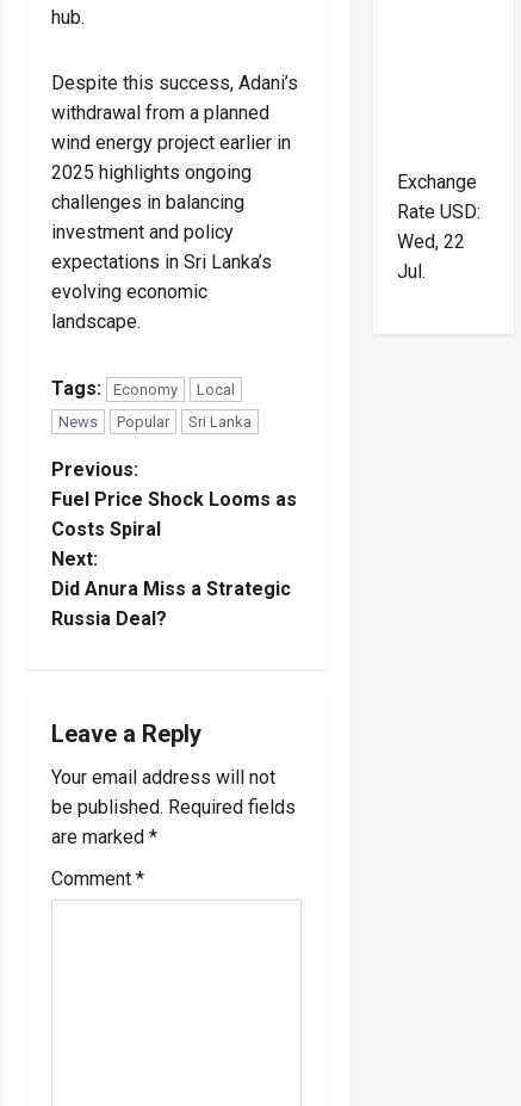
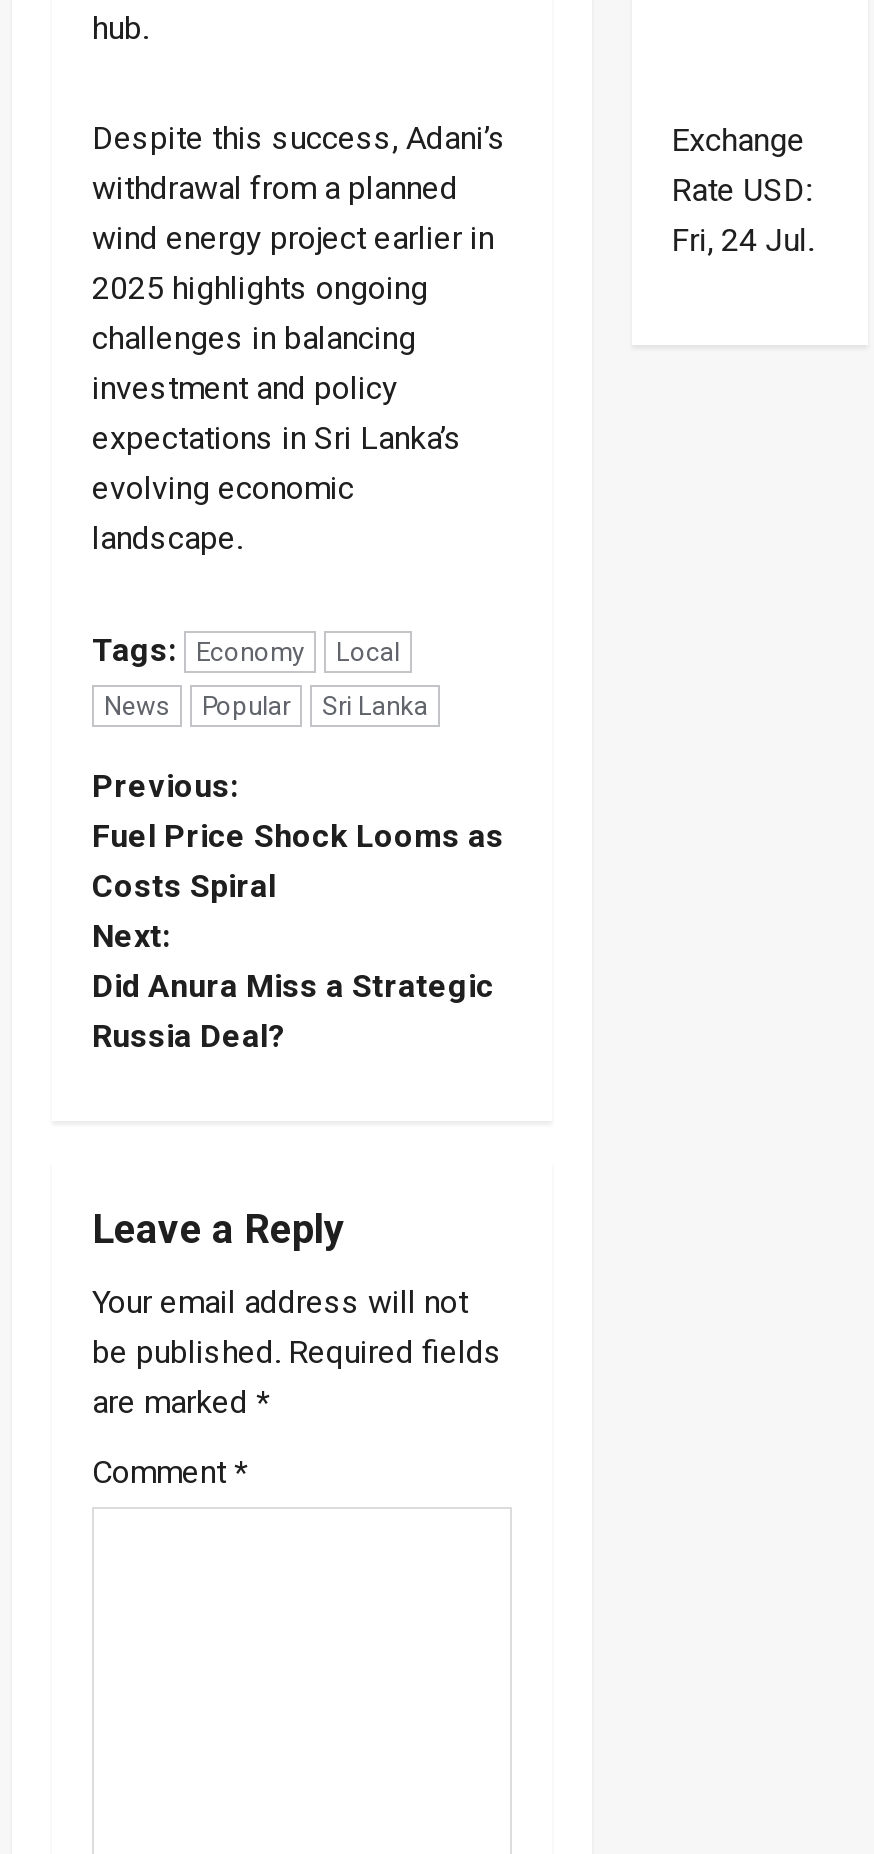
moved up: Exchange | Rate USD:

- Wed, 22
- Jul.
+ Fri, 24 Jul.
